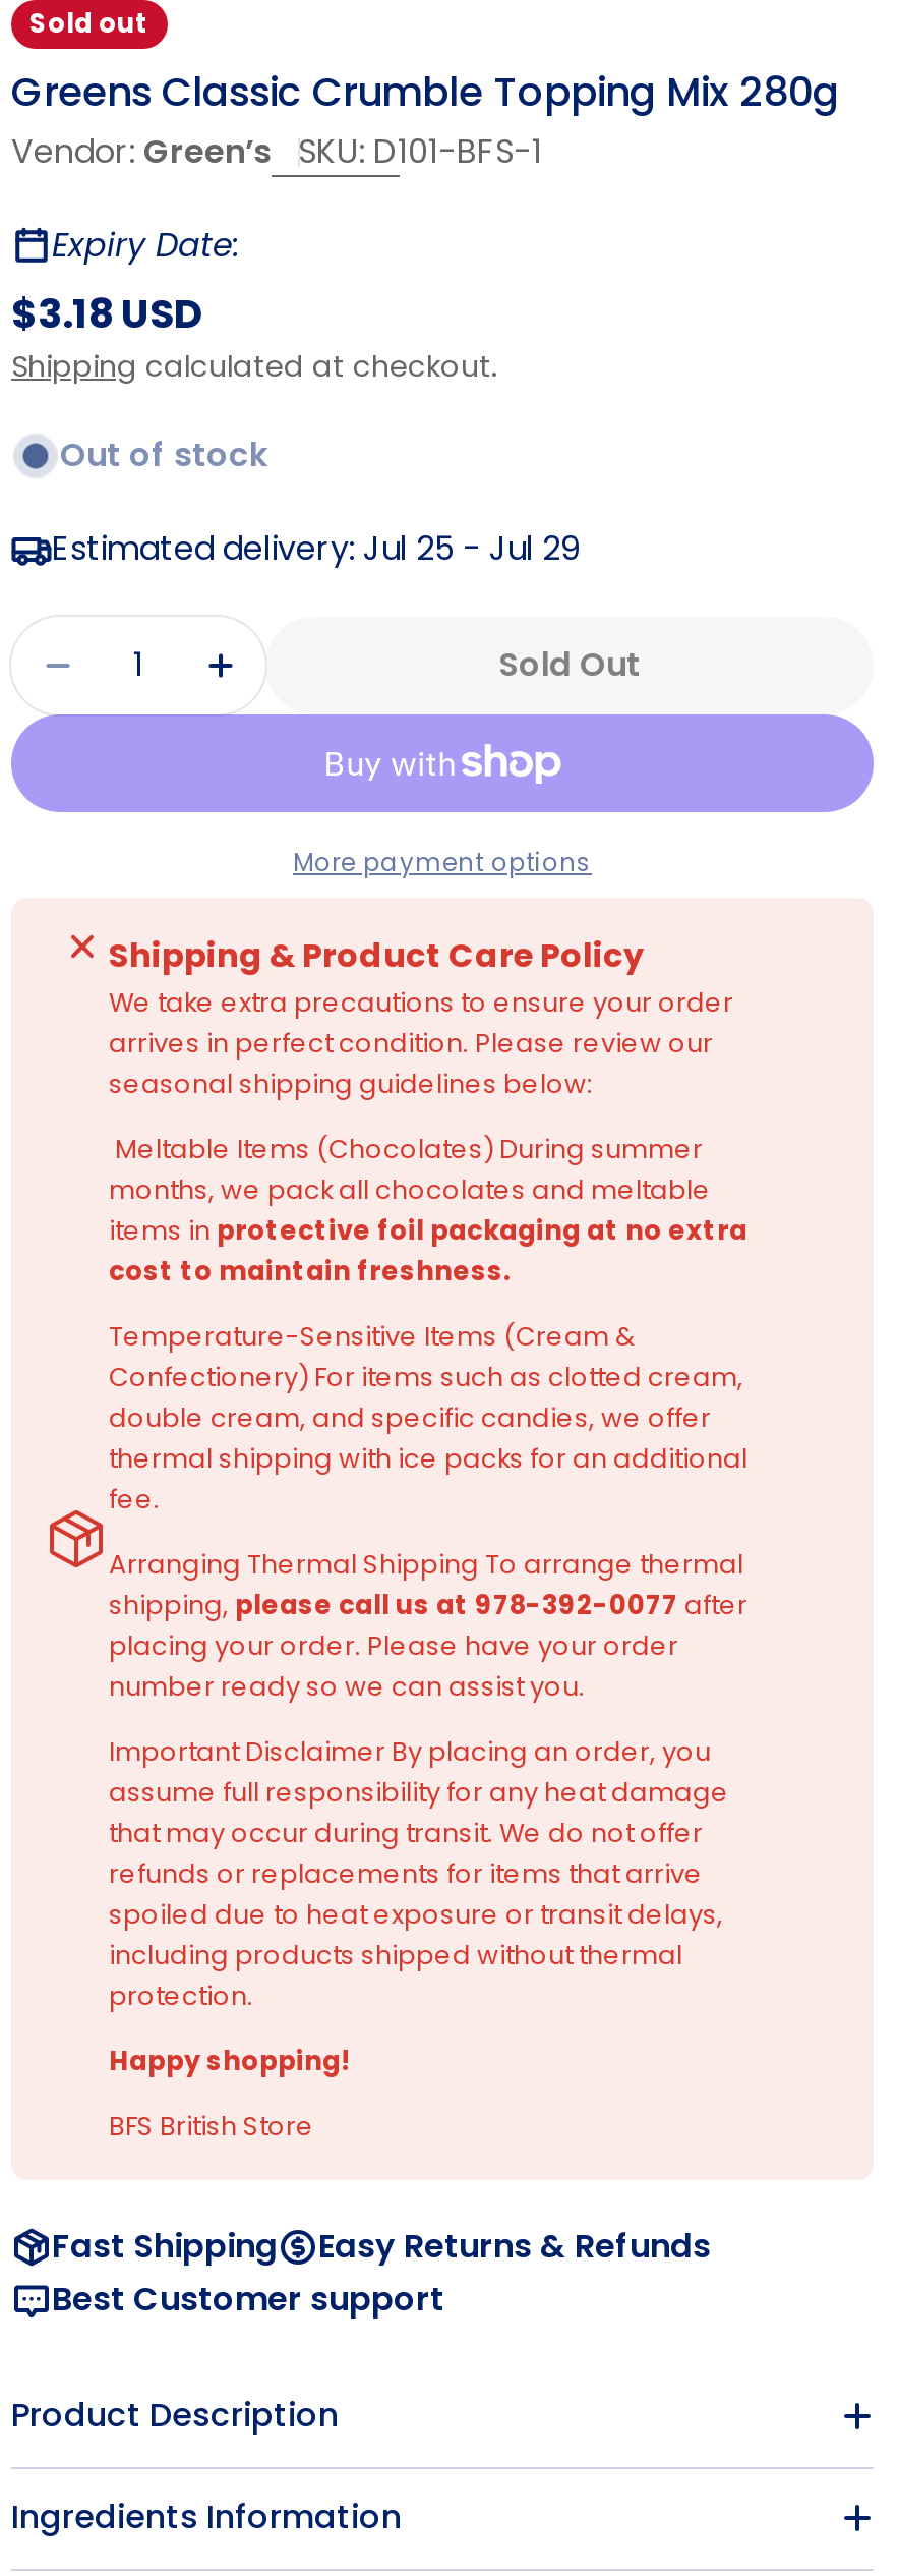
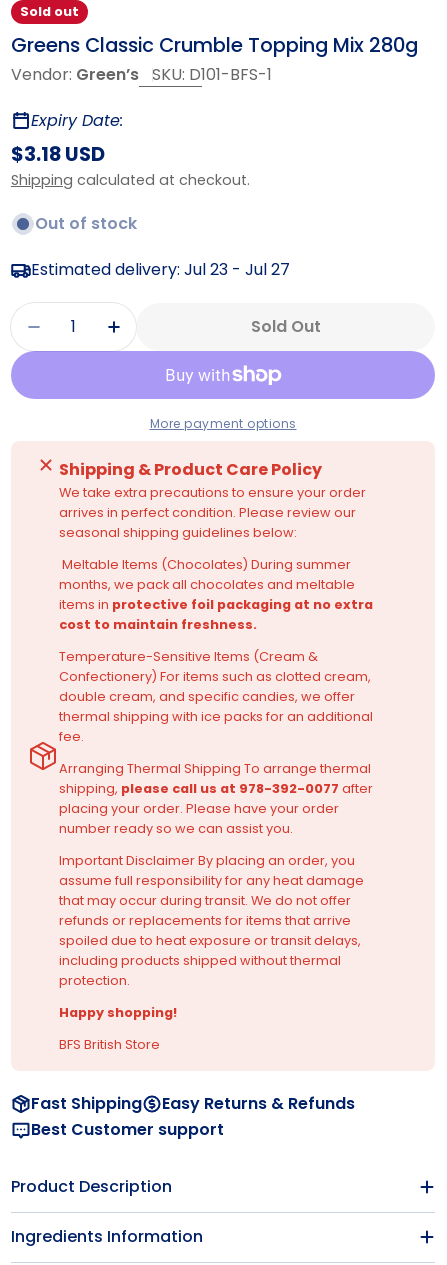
- Estimated delivery: Jul 25 - Jul 29
+ Estimated delivery: Jul 23 - Jul 27
